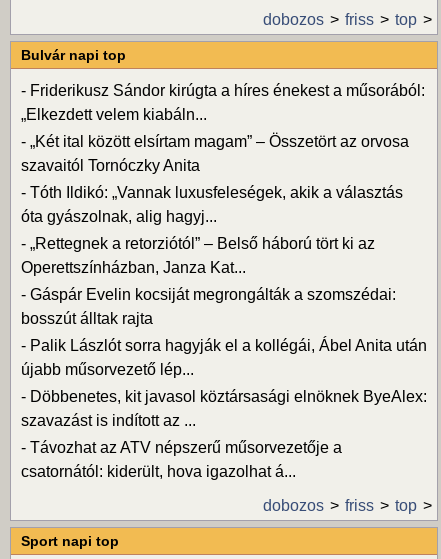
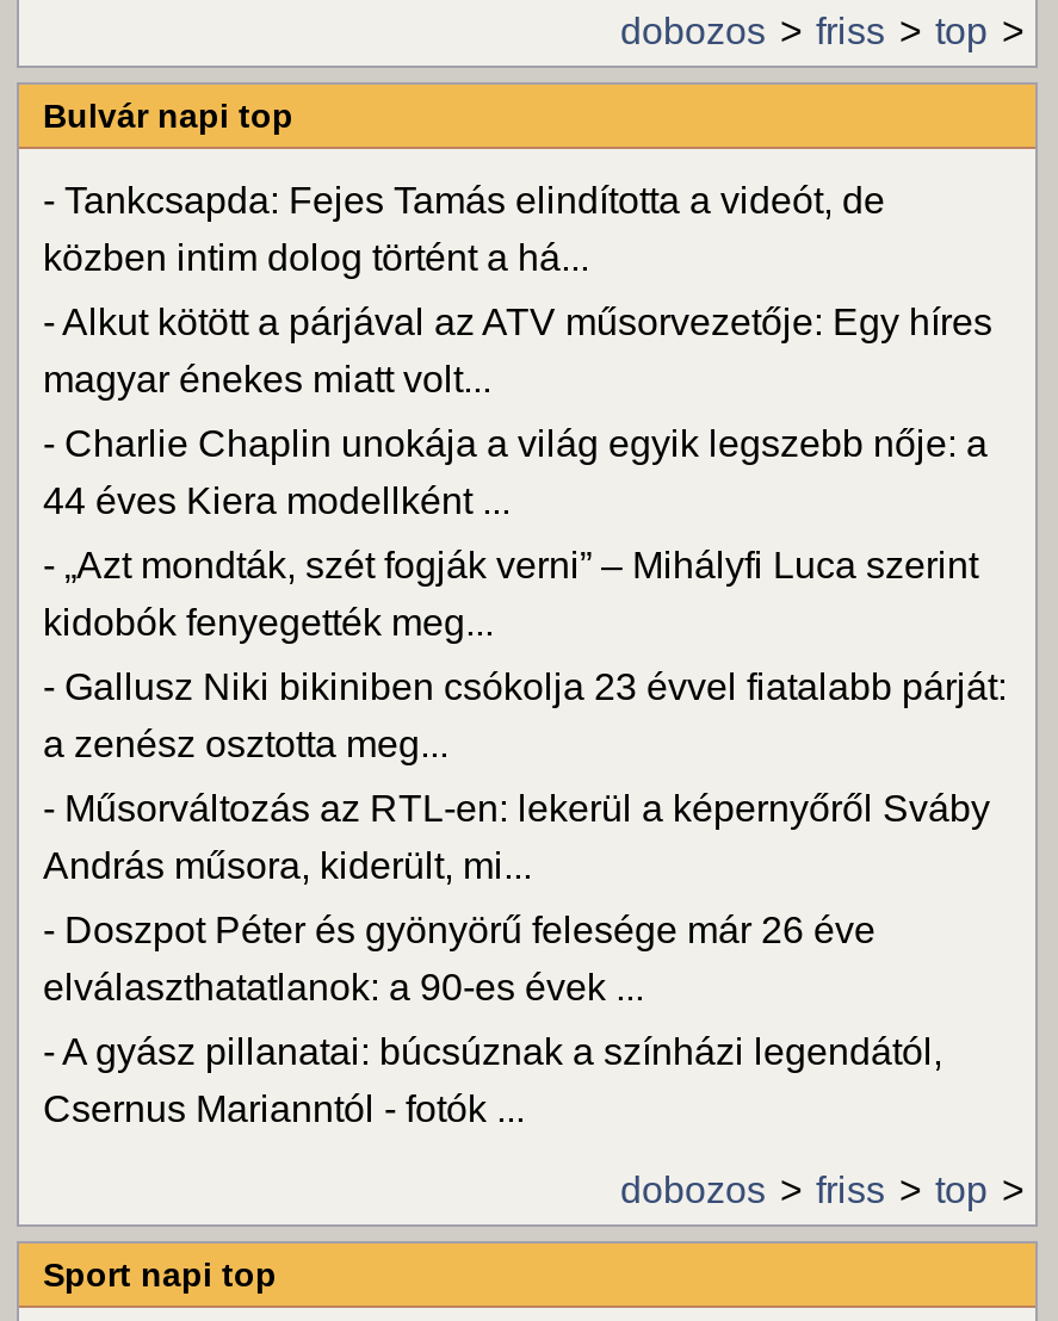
- - Friderikusz Sándor kirúgta a híres énekest a műsorából:
- „Elkezdett velem kiabáln...
+ - Tankcsapda: Fejes Tamás elindította a videót, de
+ közben intim dolog történt a há...

- - „Két ital között elsírtam magam” – Összetört az orvosa
- szavaitól Tornóczky Anita
+ - Alkut kötött a párjával az ATV műsorvezetője: Egy híres
+ magyar énekes miatt volt...

- - Tóth Ildikó: „Vannak luxusfeleségek, akik a választás
- óta gyászolnak, alig hagyj...
+ - Charlie Chaplin unokája a világ egyik legszebb nője: a
+ 44 éves Kiera modellként ...

- - „Rettegnek a retorziótól” – Belső háború tört ki az
- Operettszínházban, Janza Kat...
+ - „Azt mondták, szét fogják verni” – Mihályfi Luca szerint
+ kidobók fenyegették meg...

- - Gáspár Evelin kocsiját megrongálták a szomszédai:
- bosszút álltak rajta
+ - Gallusz Niki bikiniben csókolja 23 évvel fiatalabb párját:
+ a zenész osztotta meg...

- - Palik Lászlót sorra hagyják el a kollégái, Ábel Anita után
- újabb műsorvezető lép...
+ - Műsorváltozás az RTL-en: lekerül a képernyőről Sváby
+ András műsora, kiderült, mi...

- - Döbbenetes, kit javasol köztársasági elnöknek ByeAlex:
- szavazást is indított az ...
+ - Doszpot Péter és gyönyörű felesége már 26 éve
+ elválaszthatatlanok: a 90-es évek ...

- - Távozhat az ATV népszerű műsorvezetője a
- csatornától: kiderült, hova igazolhat á...
+ - A gyász pillanatai: búcsúznak a színházi legendától,
+ Csernus Marianntól - fotók ...
